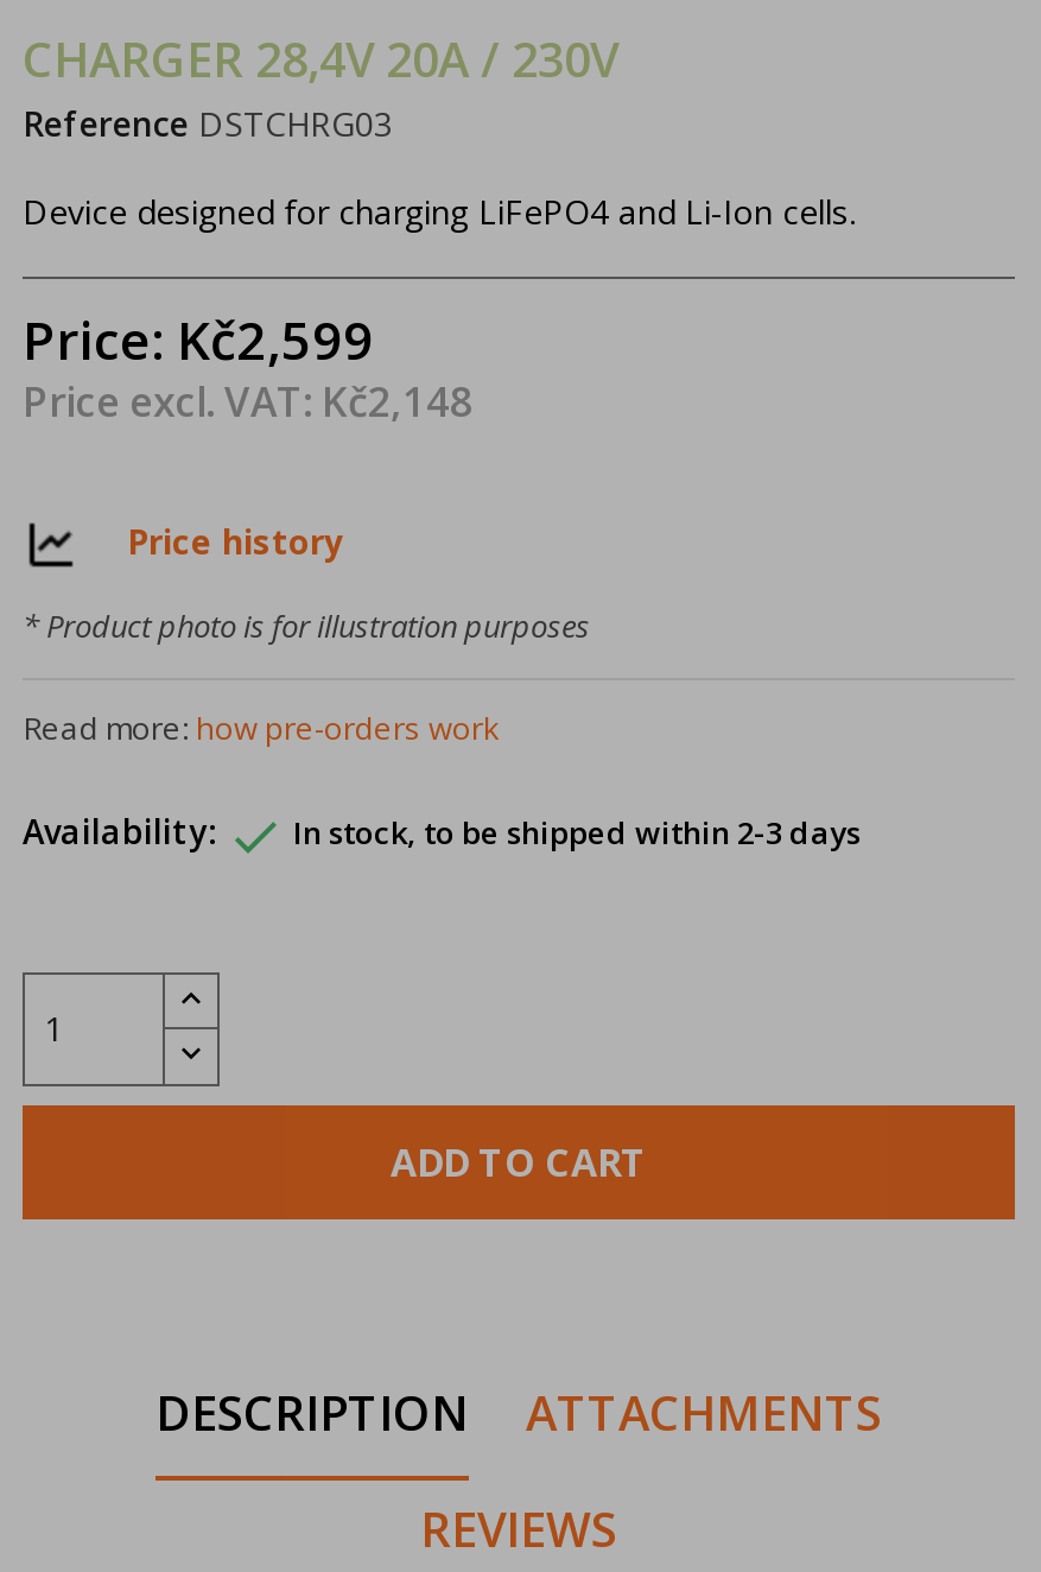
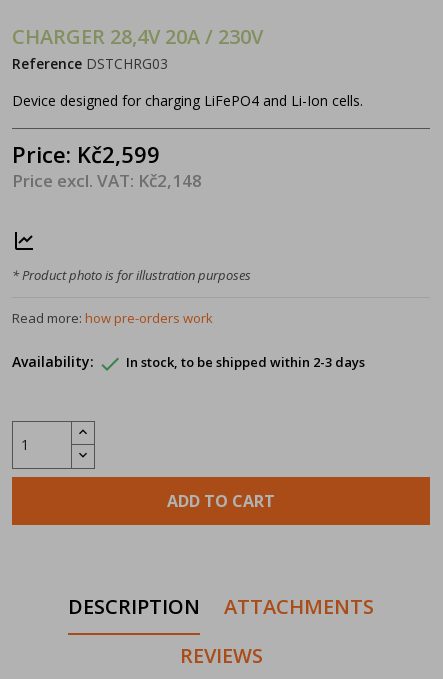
- Price history
